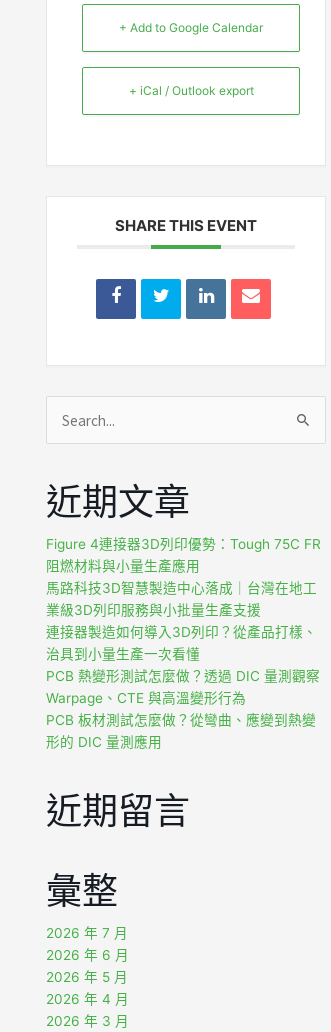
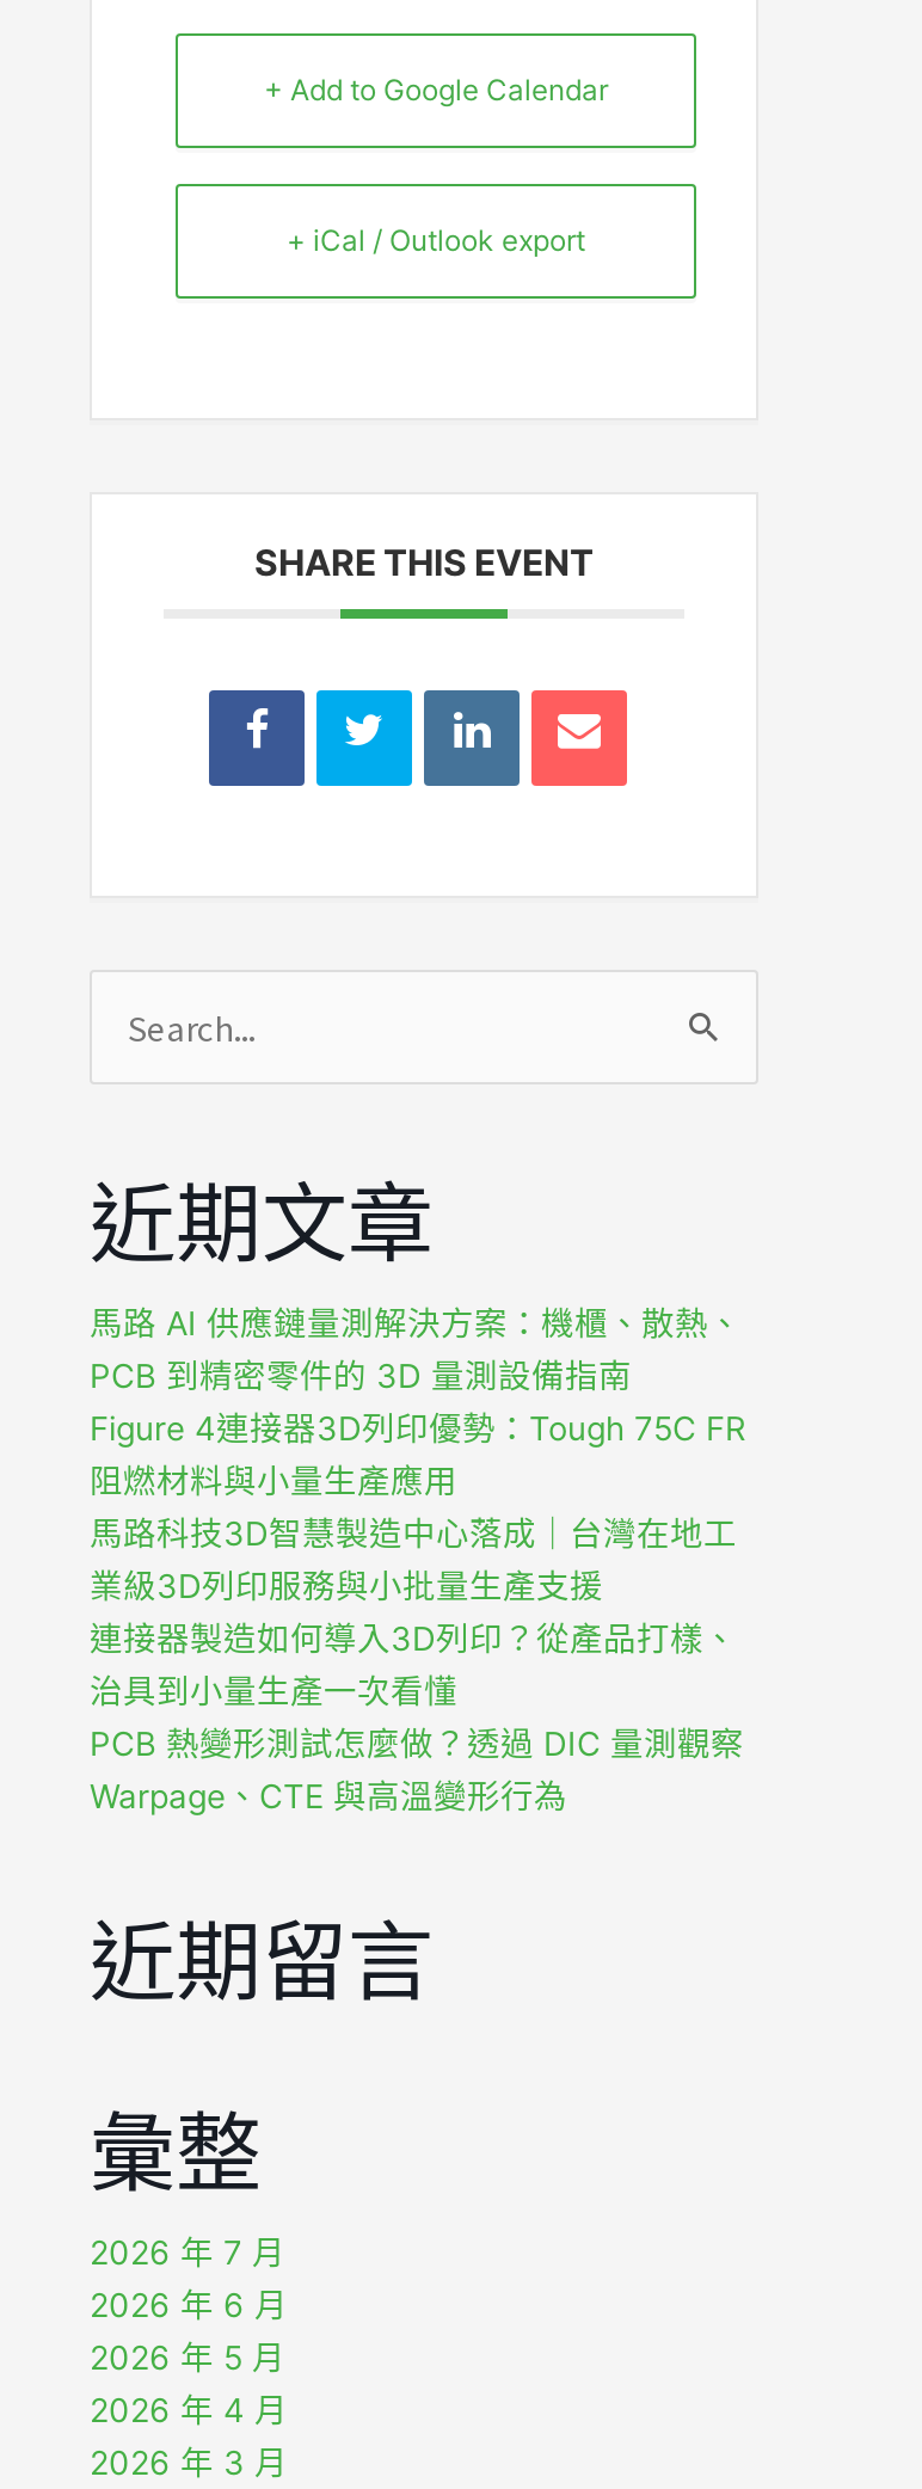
+ 馬路 AI 供應鏈量測解決方案：機櫃、散熱、
+ PCB 到精密零件的 3D 量測設備指南

moved down: Figure 4連接器3D列印優勢：Tough 75C FR | 阻燃材料與小量生產應用 | 馬路科技3D智慧製造中心落成｜台灣在地工 | 業級3D列印服務與小批量生產支援 | 連接器製造如何導入3D列印？從產品打樣、 | 治具到小量生產一次看懂 | PCB 熱變形測試怎麼做？透過 DIC 量測觀察 | Warpage、CTE 與高溫變形行為

- PCB 板材測試怎麼做？從彎曲、應變到熱變
- 形的 DIC 量測應用
